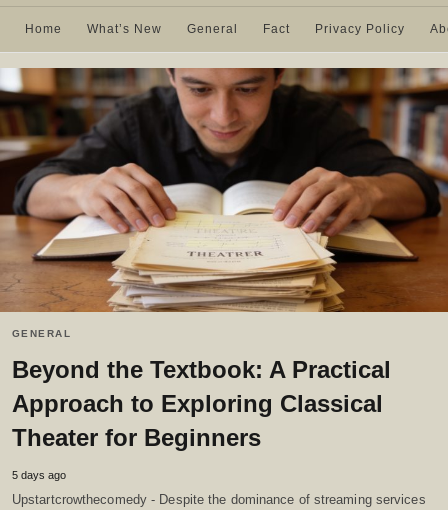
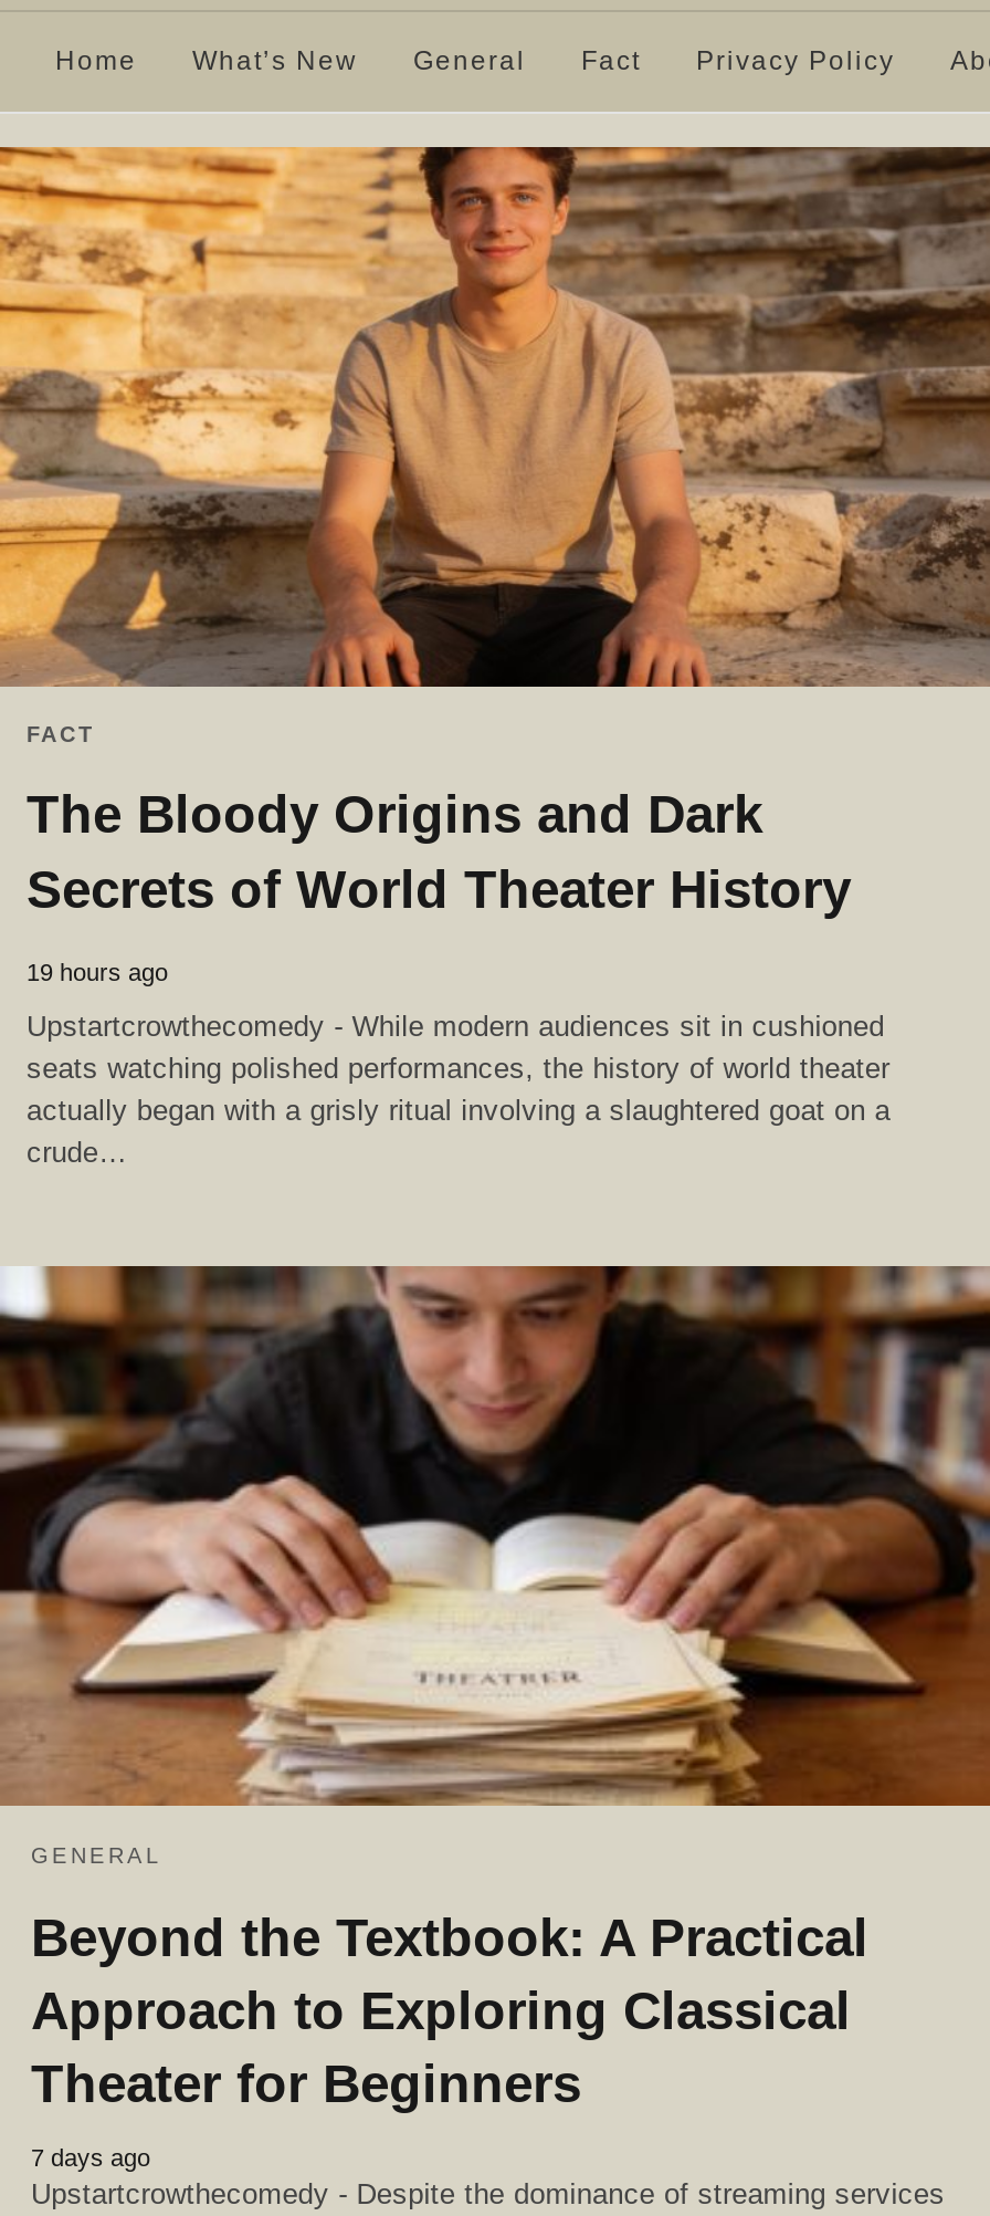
+ [image]
+ FACT
+ The Bloody Origins and Dark
+ Secrets of World Theater History
+ 19 hours ago
+ Upstartcrowthecomedy - While modern audiences sit in cushioned
+ seats watching polished performances, the history of world theater
+ actually began with a grisly ritual involving a slaughtered goat on a
+ crude…

moved down: [image]

- 5 days ago
+ 7 days ago
